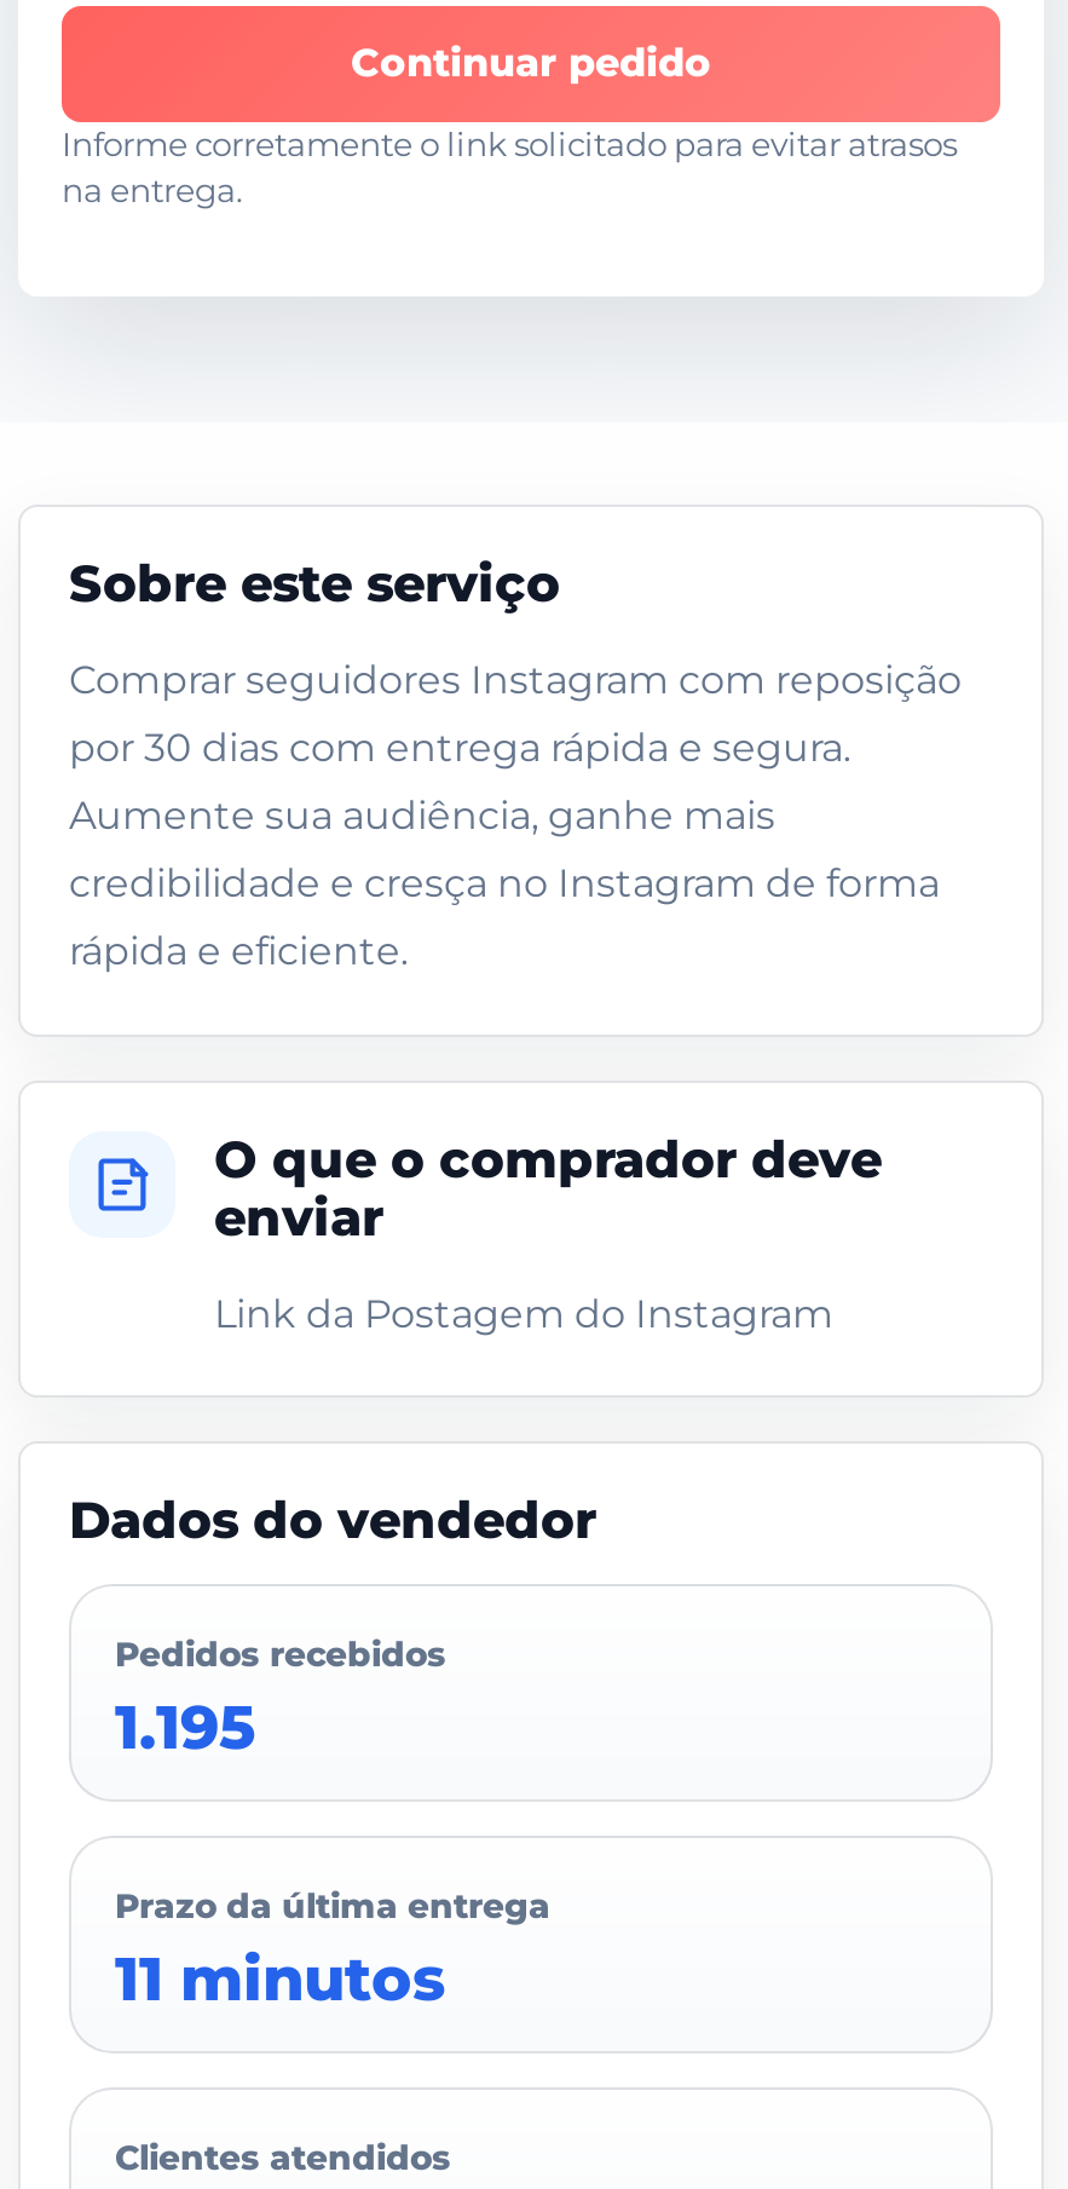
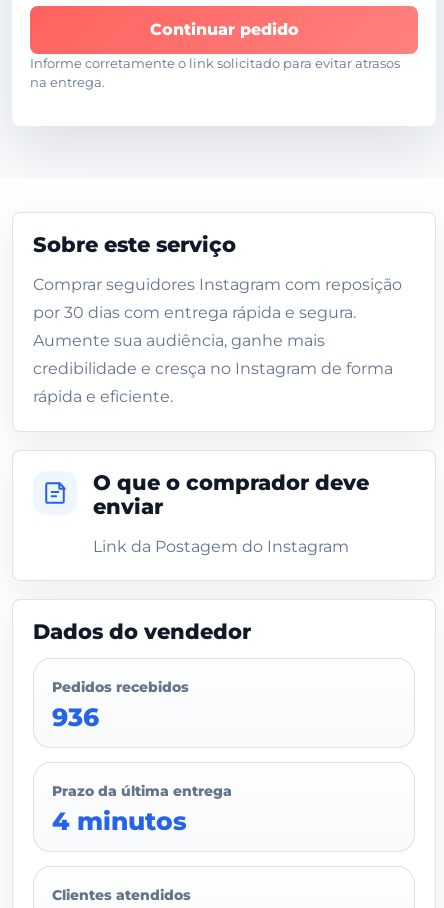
- 1.195
+ 936

- 11 minutos
+ 4 minutos
